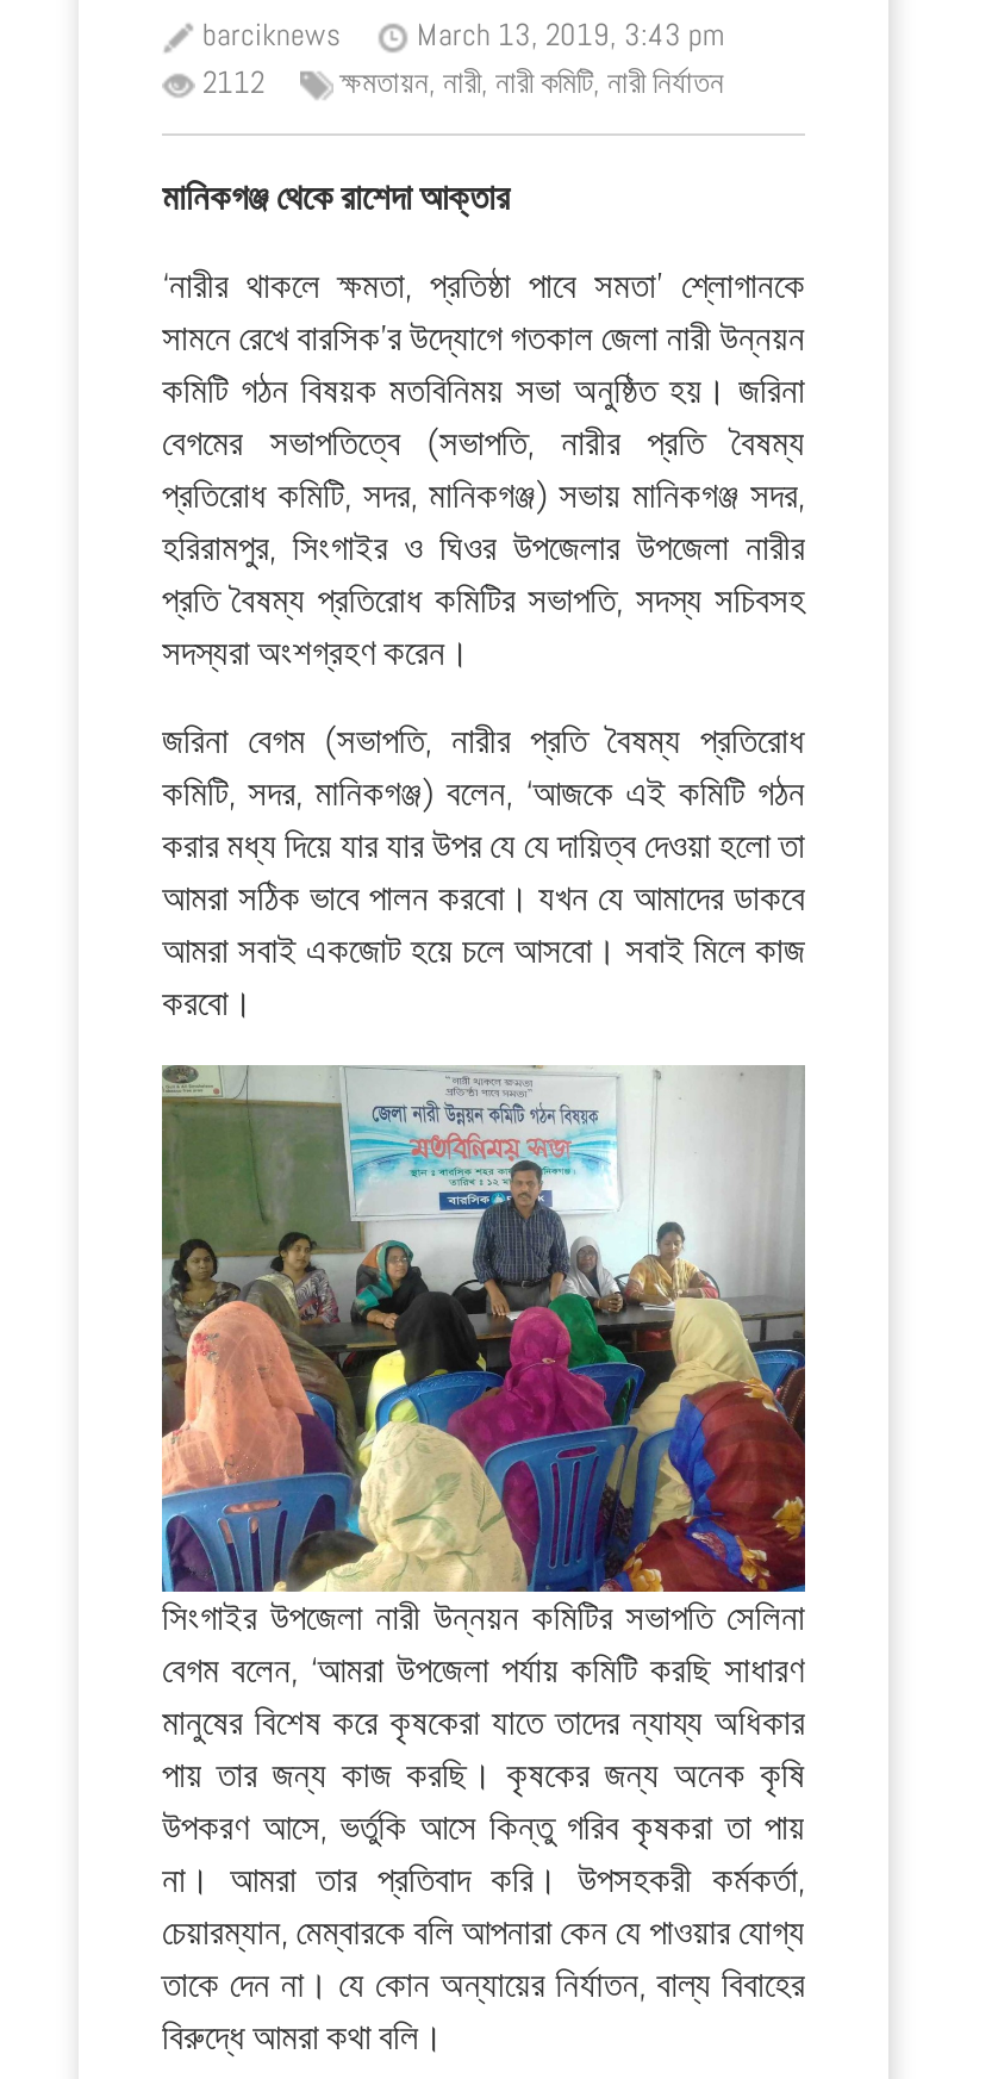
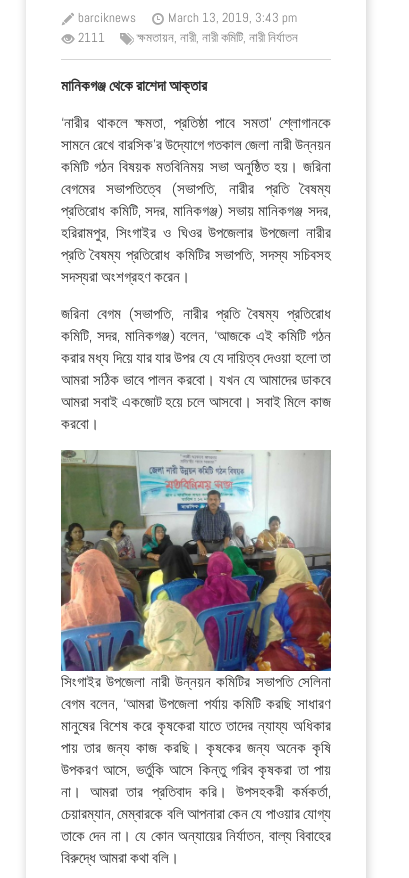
- 2112 ক্ষমতায়ন, নারী, নারী কমিটি, নারী নির্যাতন
+ 2111 ক্ষমতায়ন, নারী, নারী কমিটি, নারী নির্যাতন
